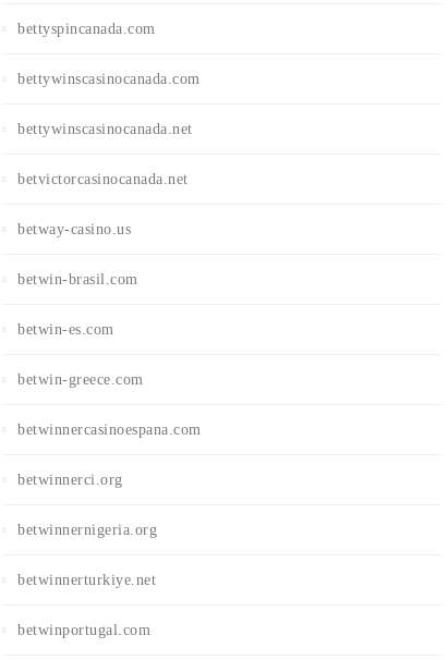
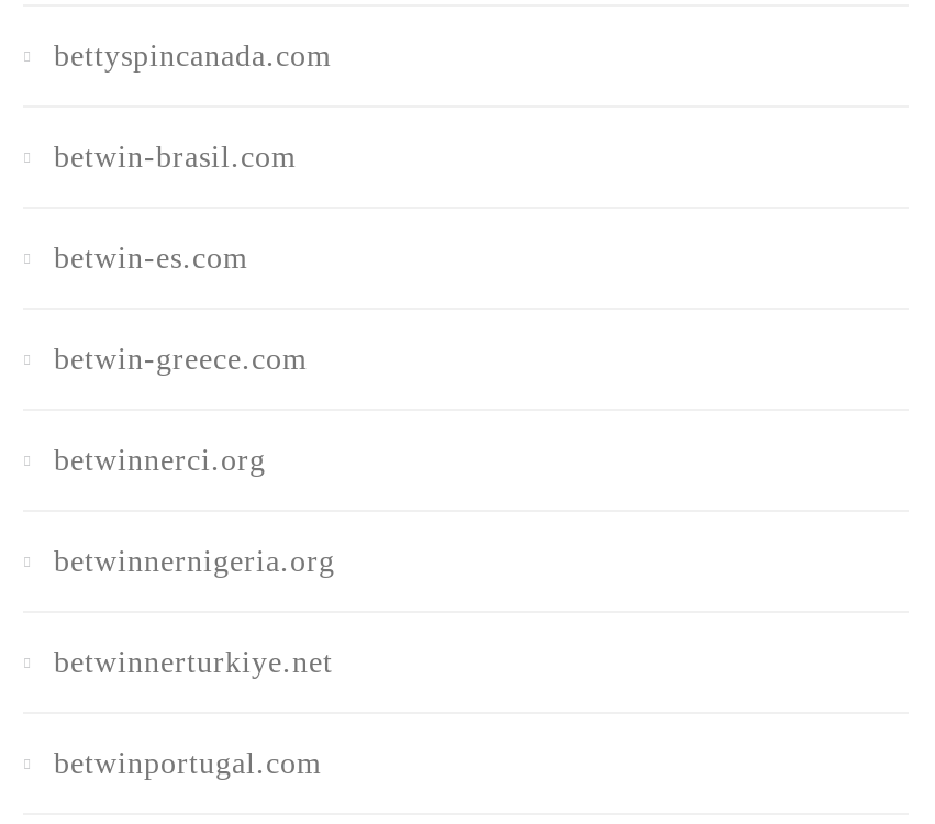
- bettywinscasinocanada.com
- bettywinscasinocanada.net
- betvictorcasinocanada.net
- betway-casino.us

- betwinnercasinoespana.com
